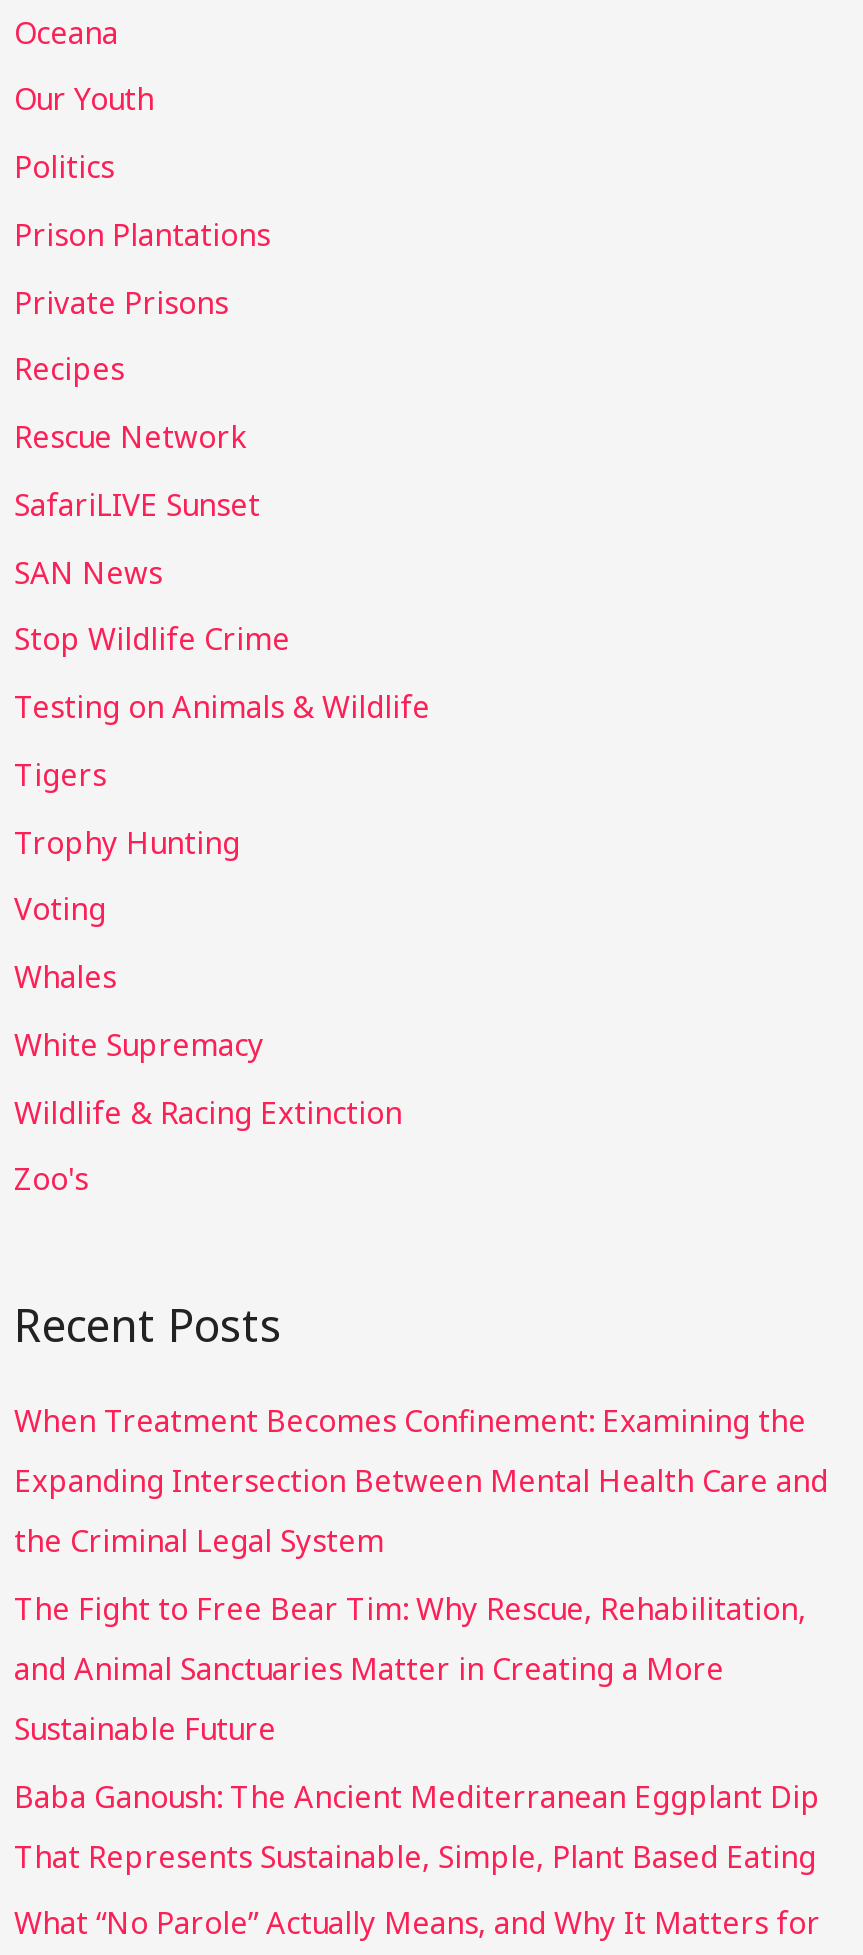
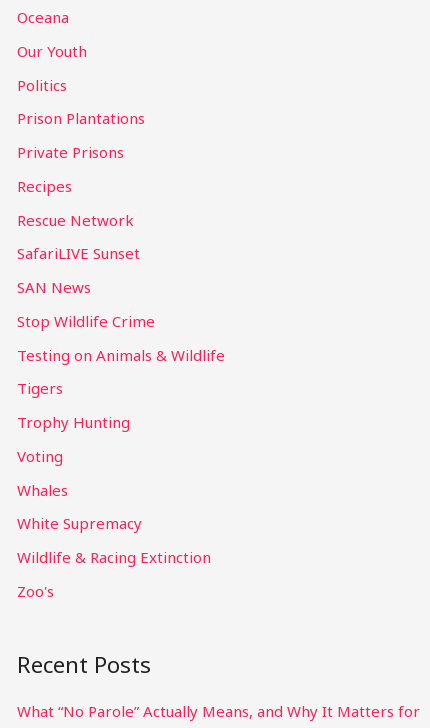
- When Treatment Becomes Confinement: Examining the
- Expanding Intersection Between Mental Health Care and
- the Criminal Legal System
- The Fight to Free Bear Tim: Why Rescue, Rehabilitation,
- and Animal Sanctuaries Matter in Creating a More
- Sustainable Future
- Baba Ganoush: The Ancient Mediterranean Eggplant Dip
- That Represents Sustainable, Simple, Plant Based Eating
